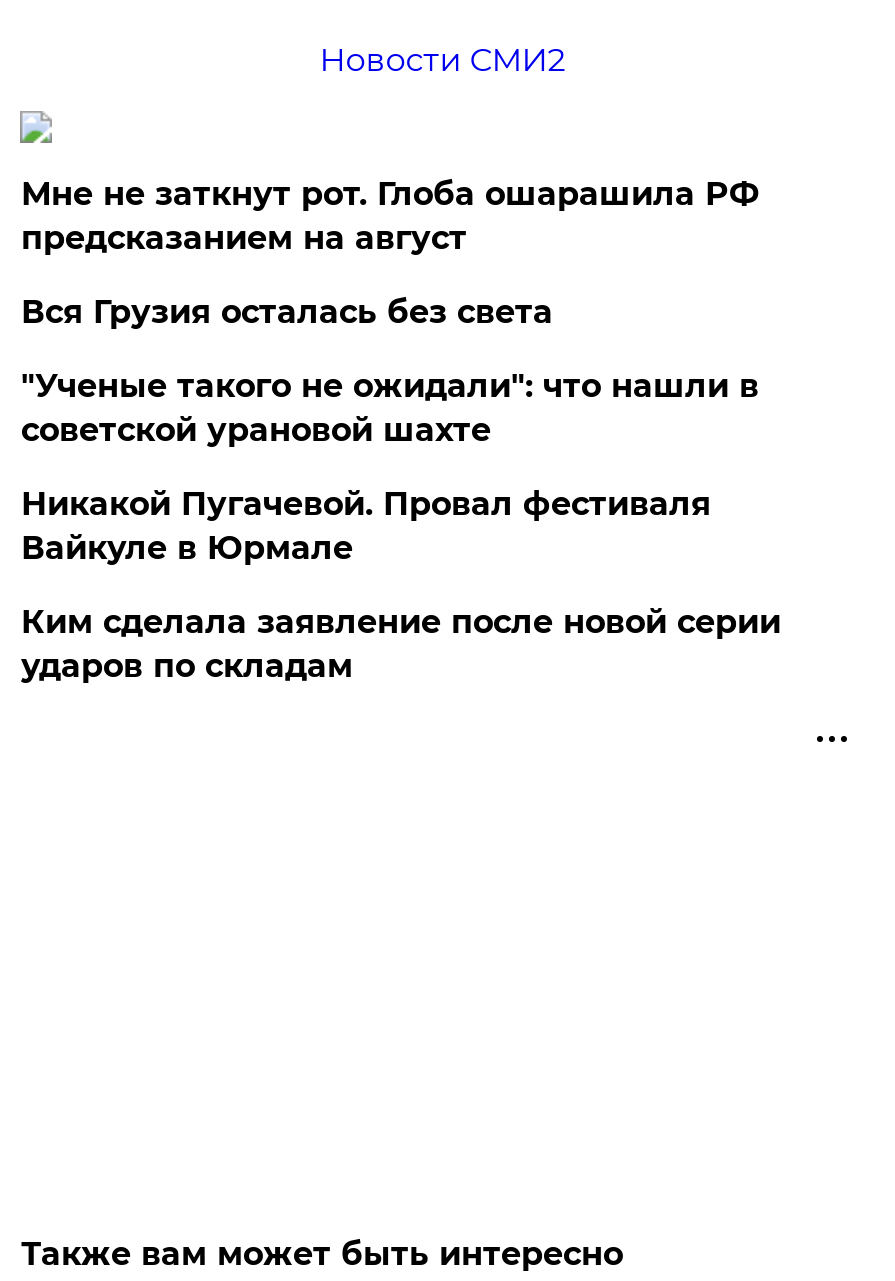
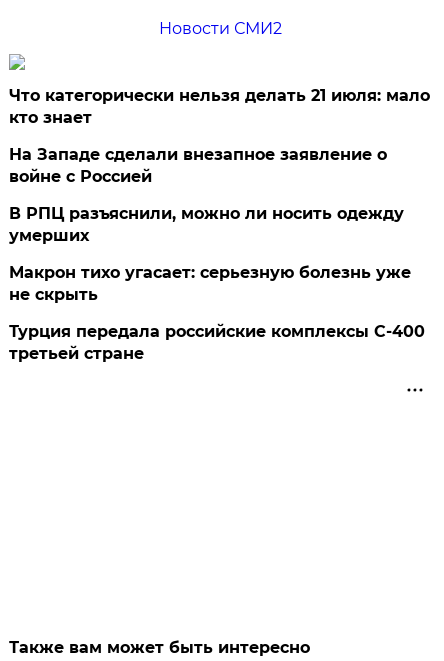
- Мне не заткнут рот. Глоба ошарашила РФ
- предсказанием на август
+ Что категорически нельзя делать 21 июля: мало
+ кто знает

- Вся Грузия осталась без света
+ На Западе сделали внезапное заявление о
+ войне с Россией

- "Ученые такого не ожидали": что нашли в
- советской урановой шахте
+ В РПЦ разъяснили, можно ли носить одежду
+ умерших

- Никакой Пугачевой. Провал фестиваля
- Вайкуле в Юрмале
+ Макрон тихо угасает: серьезную болезнь уже
+ не скрыть

- Ким сделала заявление после новой серии
- ударов по складам
+ Турция передала российские комплексы С-400
+ третьей стране
